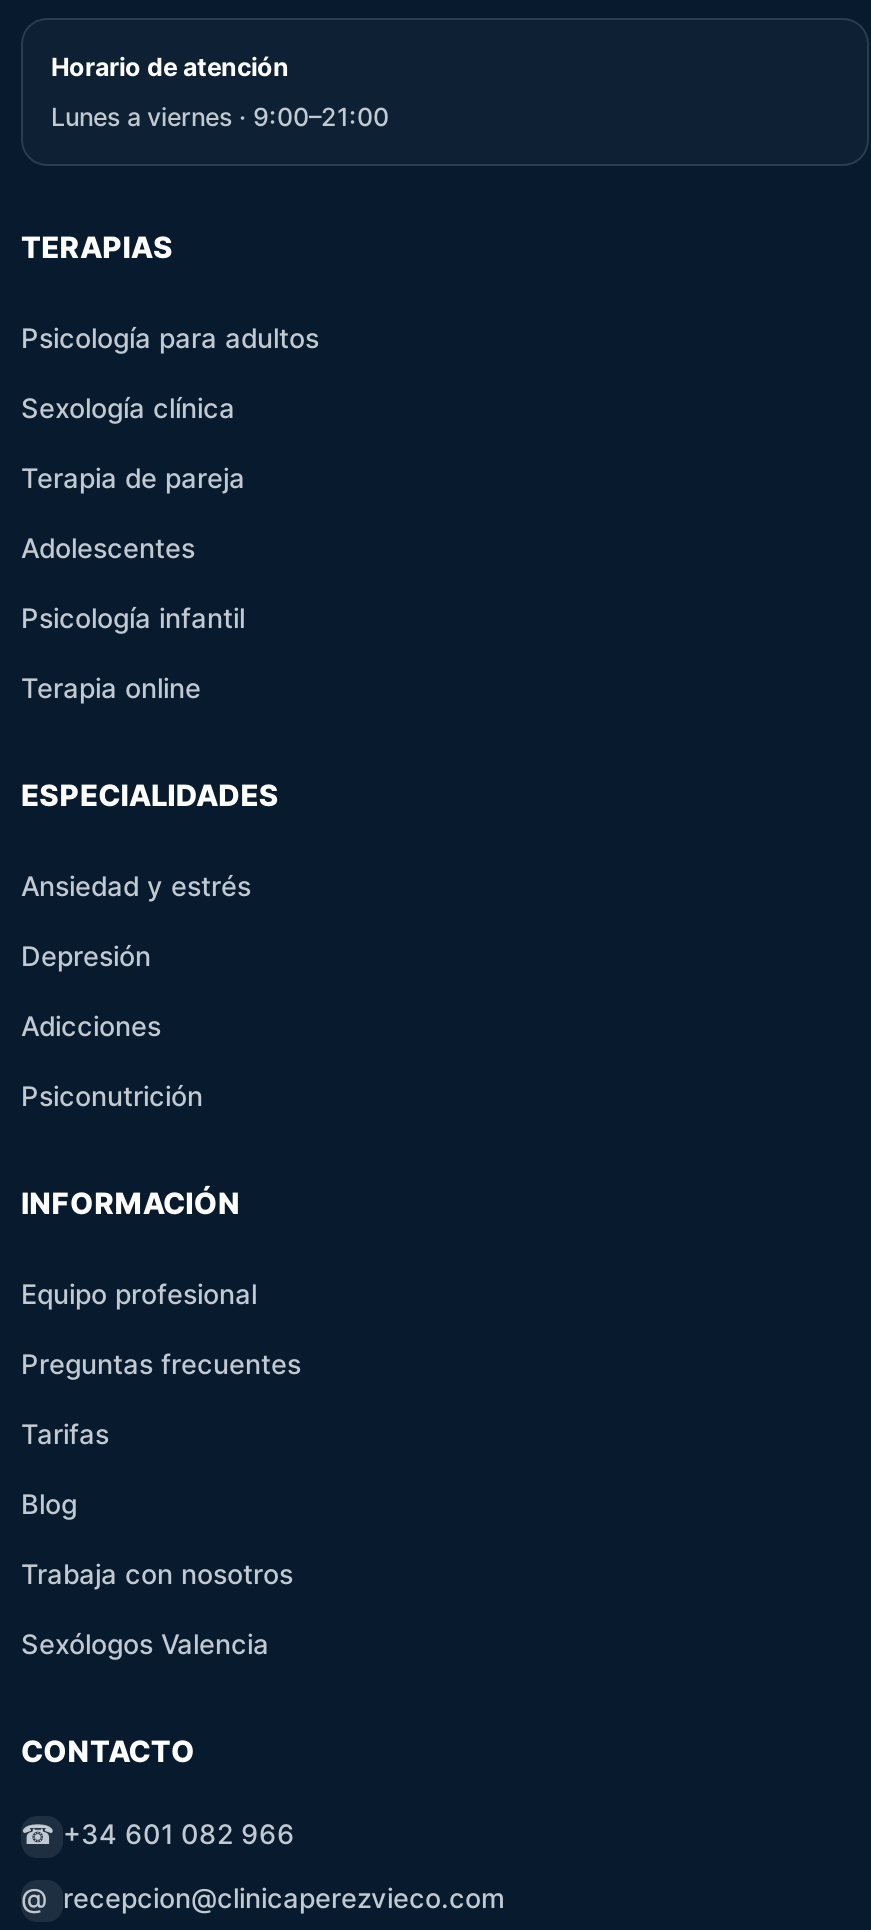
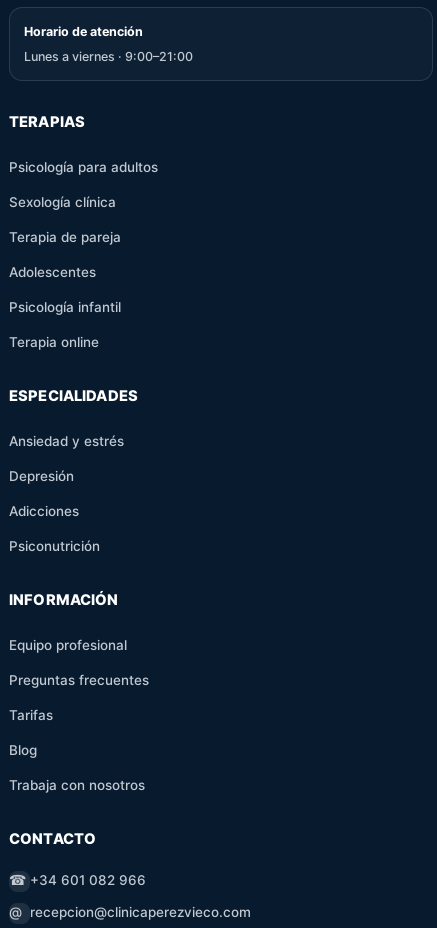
- Sexólogos Valencia
